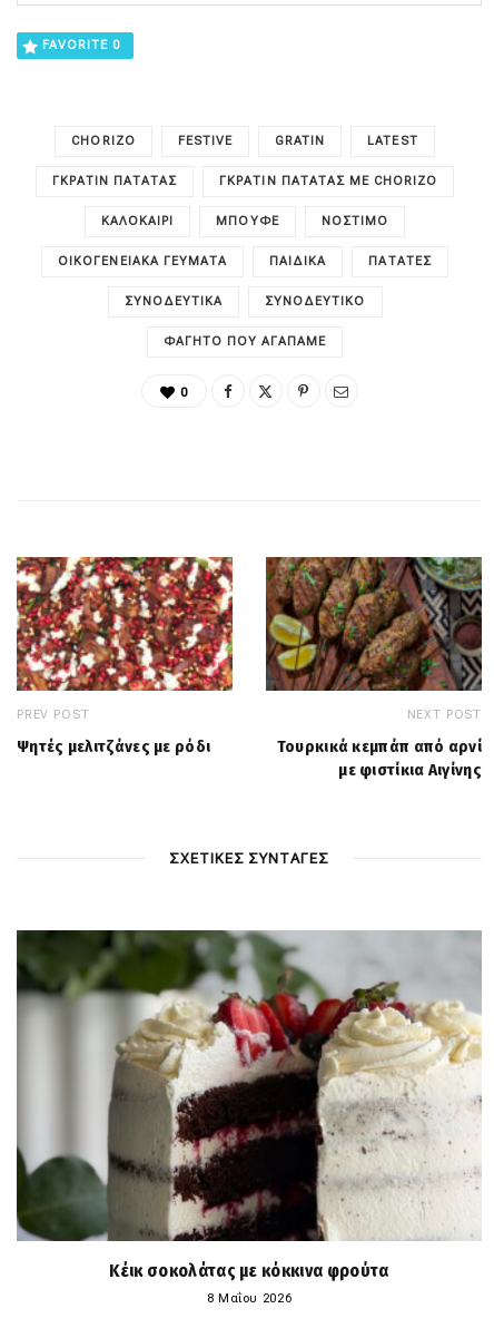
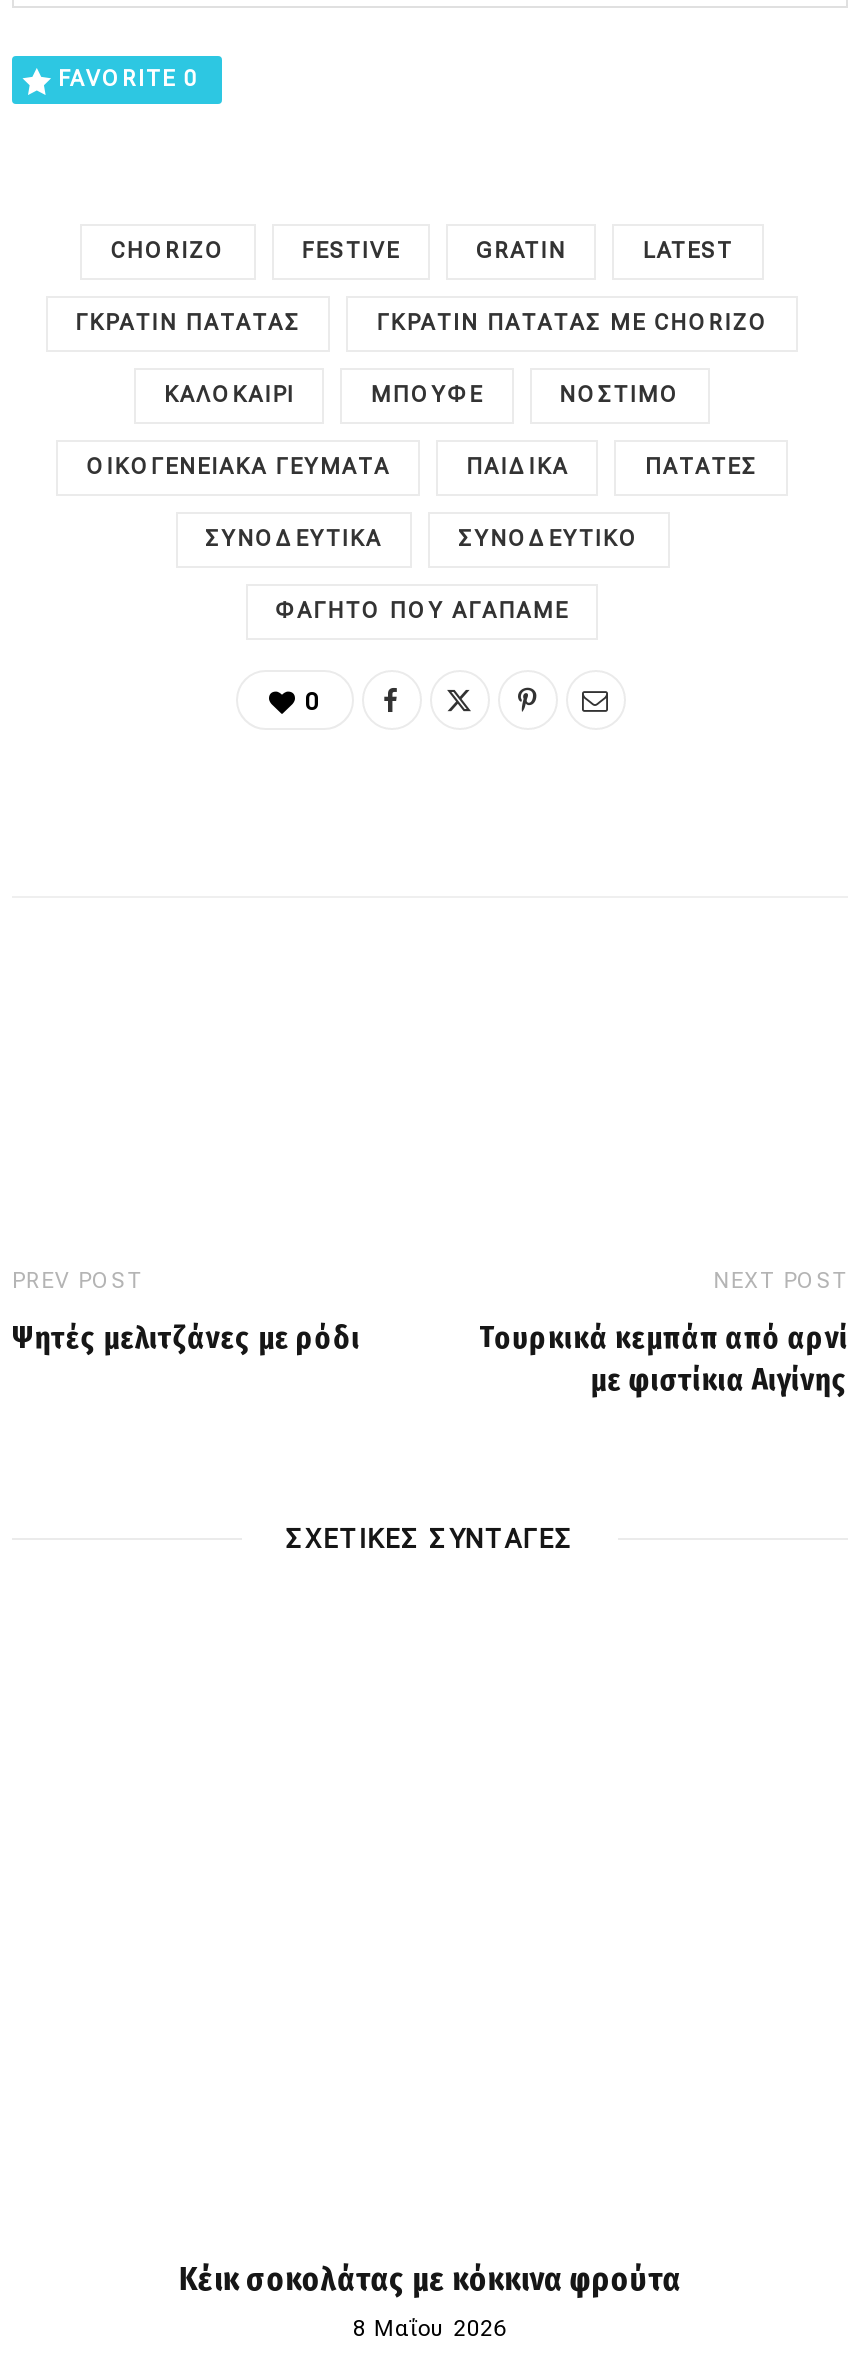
- [image]

- [image]

- [image]
